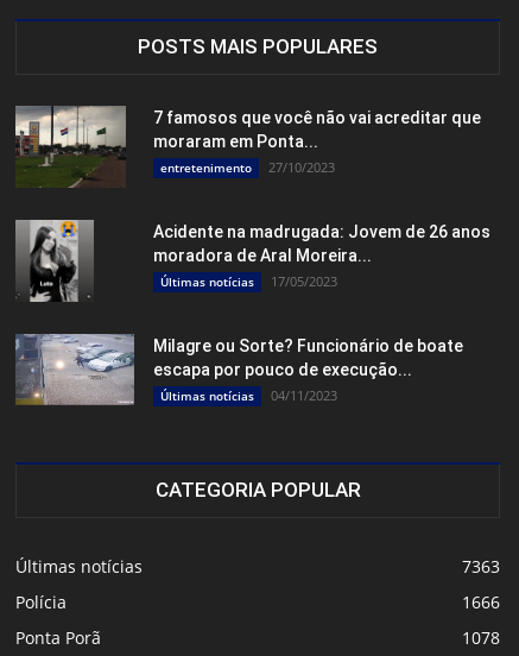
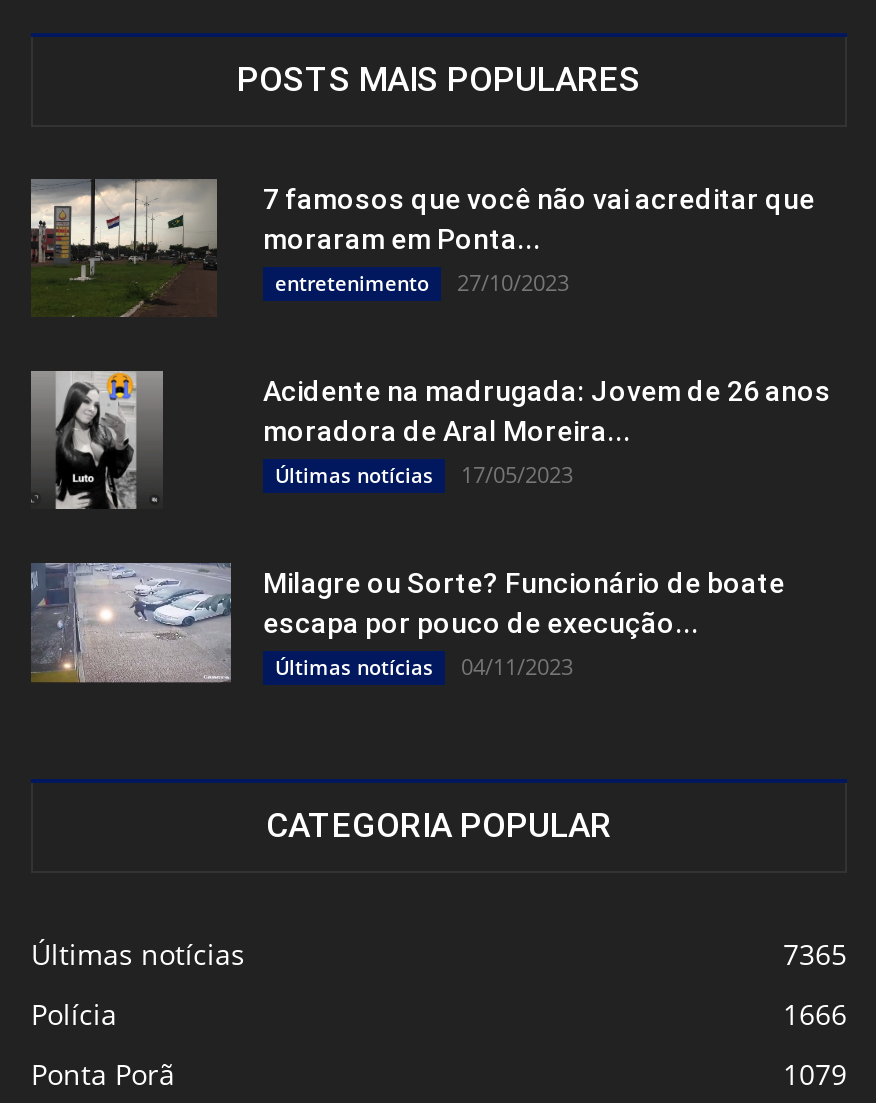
- 7363
+ 7365

- 1078
+ 1079
